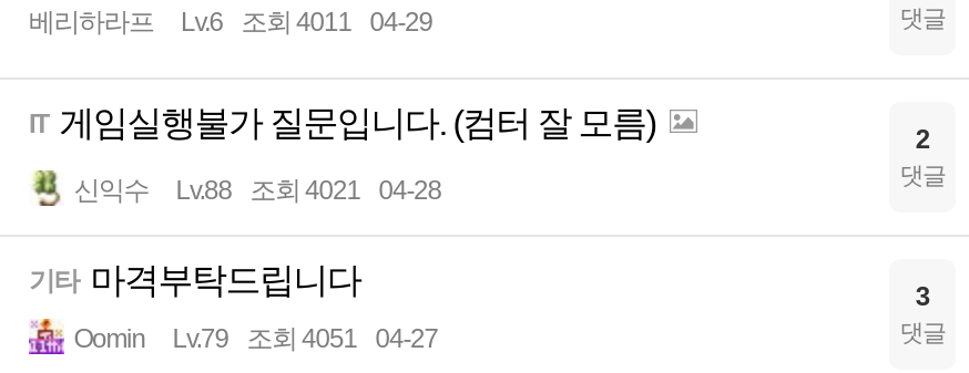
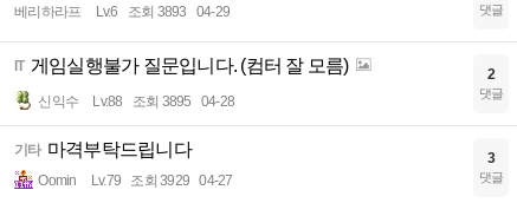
- 베리하라프 Lv.6 조회 4011 04-29
+ 베리하라프 Lv.6 조회 3893 04-29

- 신익수 Lv.88 조회 4021 04-28
+ 신익수 Lv.88 조회 3895 04-28

- Oomin Lv.79 조회 4051 04-27
+ Oomin Lv.79 조회 3929 04-27
